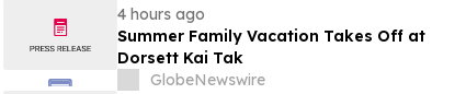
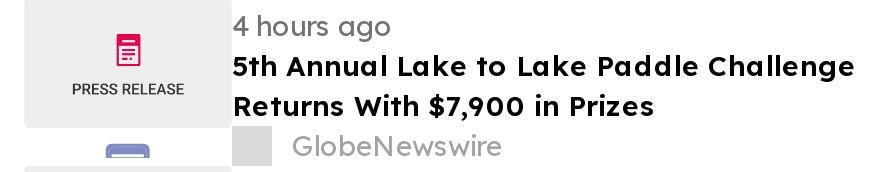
- Summer Family Vacation Takes Off at
- Dorsett Kai Tak
+ 5th Annual Lake to Lake Paddle Challenge
+ Returns With $7,900 in Prizes
